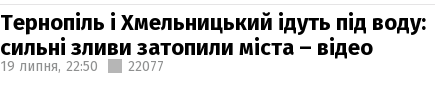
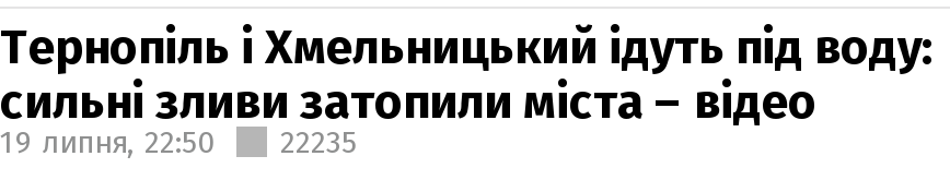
- 19 липня, 22:50 22077
+ 19 липня, 22:50 22235
